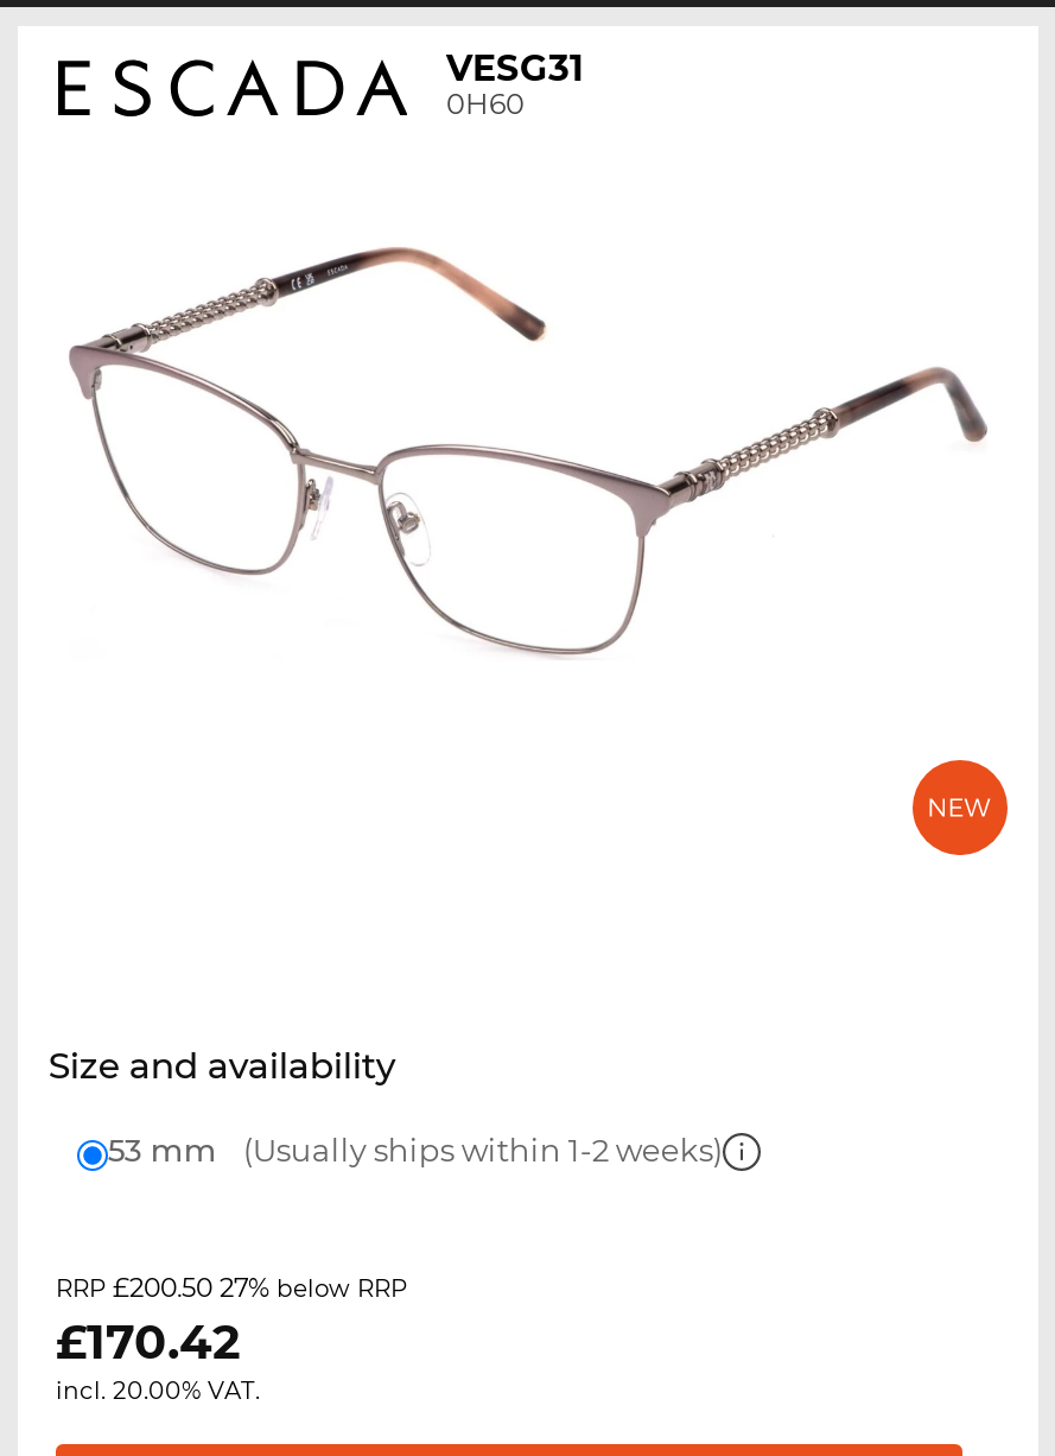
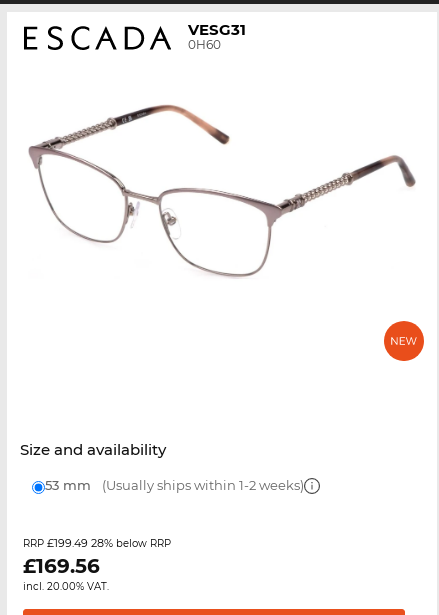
- RRP £200.50 27% below RRP
+ RRP £199.49 28% below RRP

- £170.42
+ £169.56
